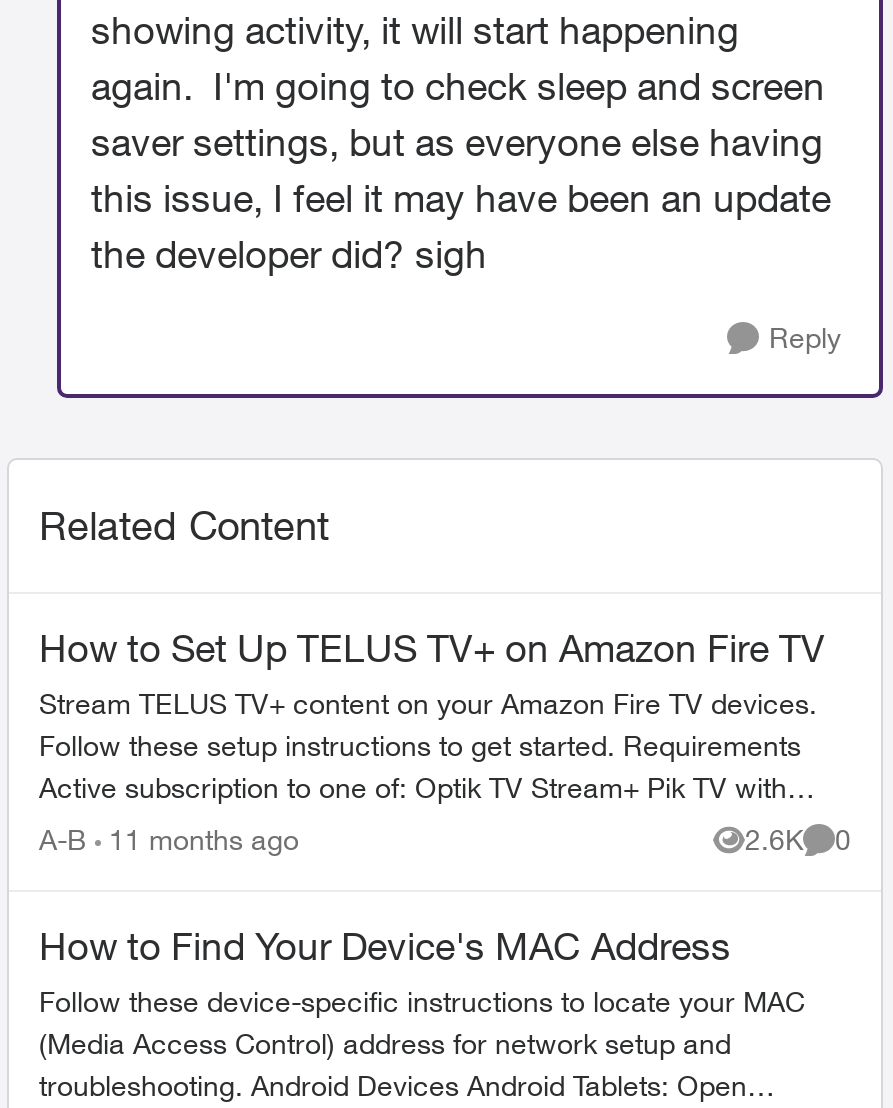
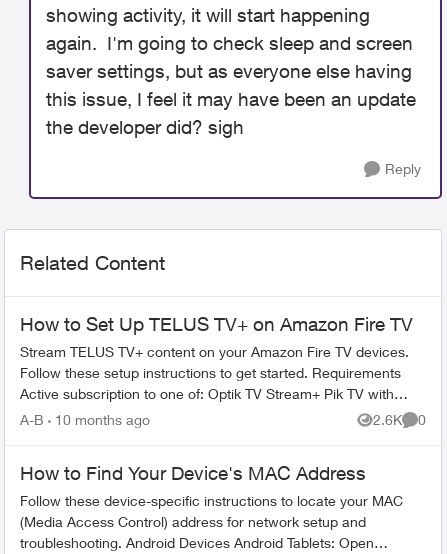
- 11 months ago
+ 10 months ago
